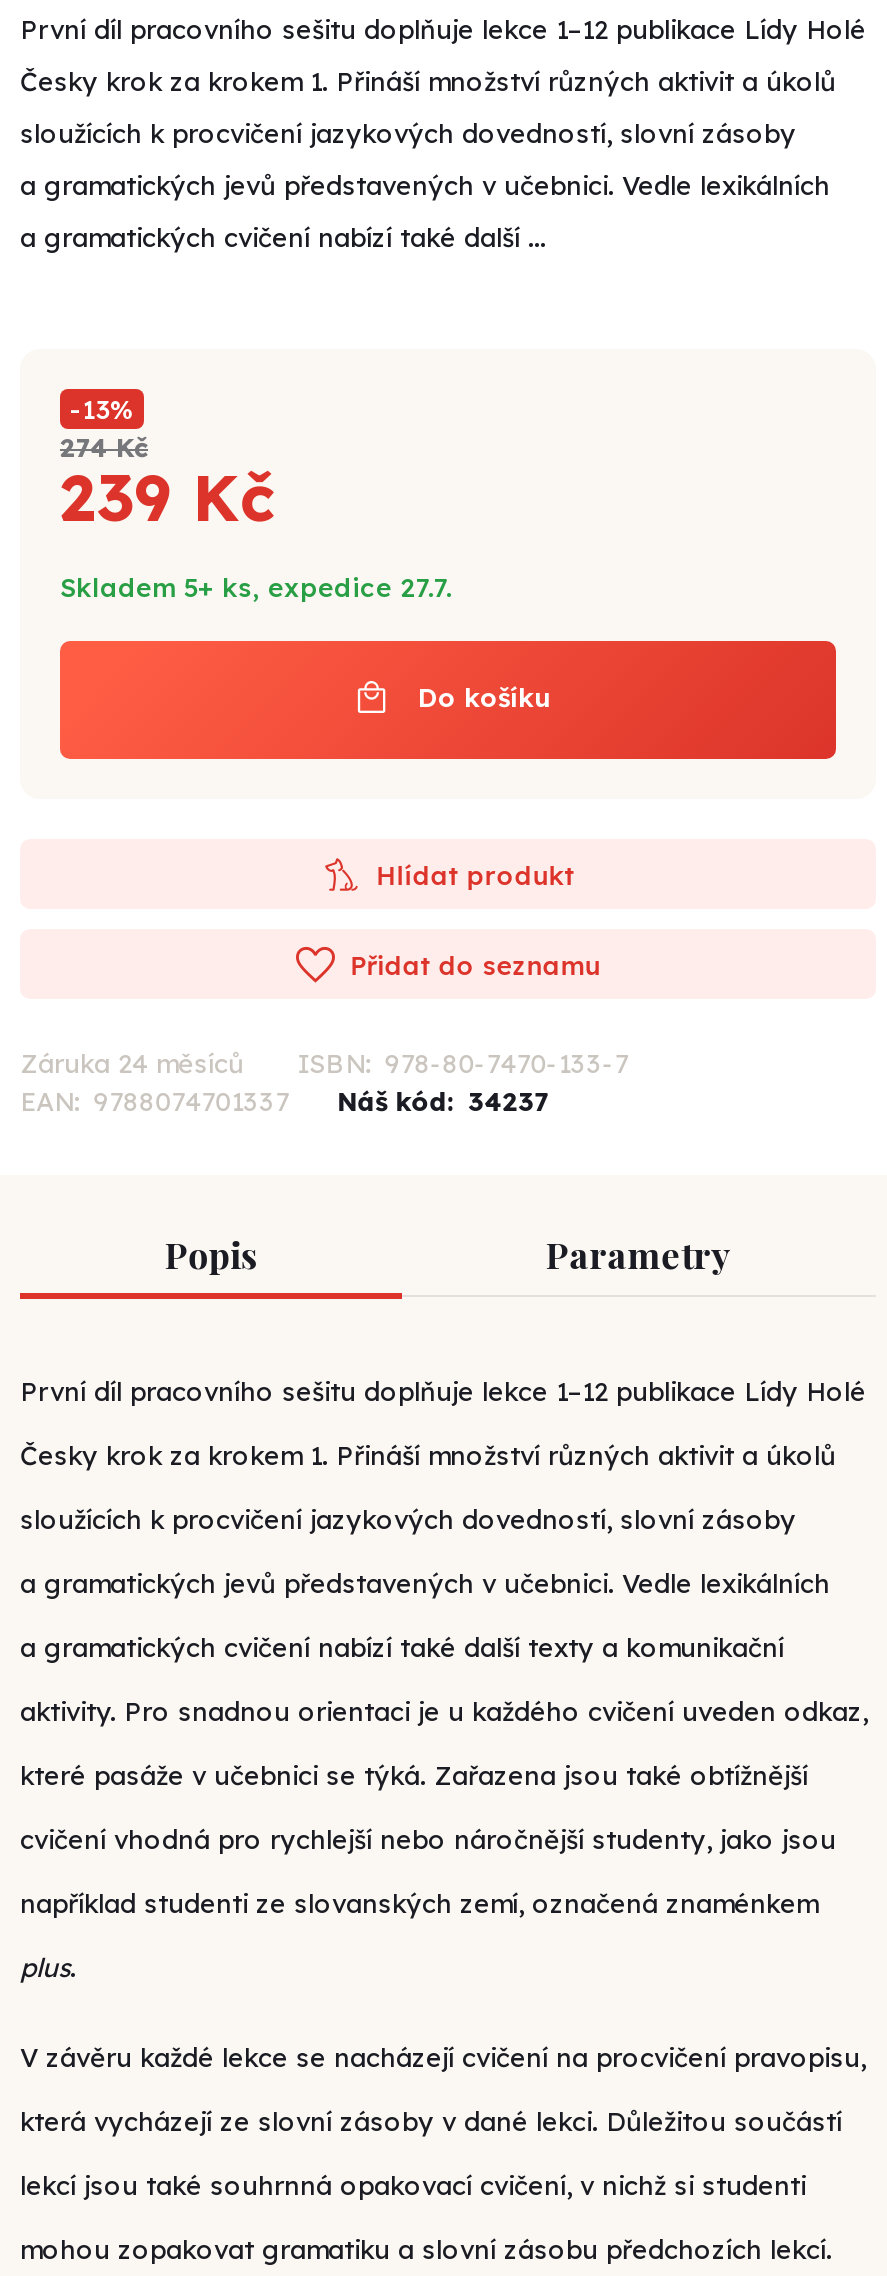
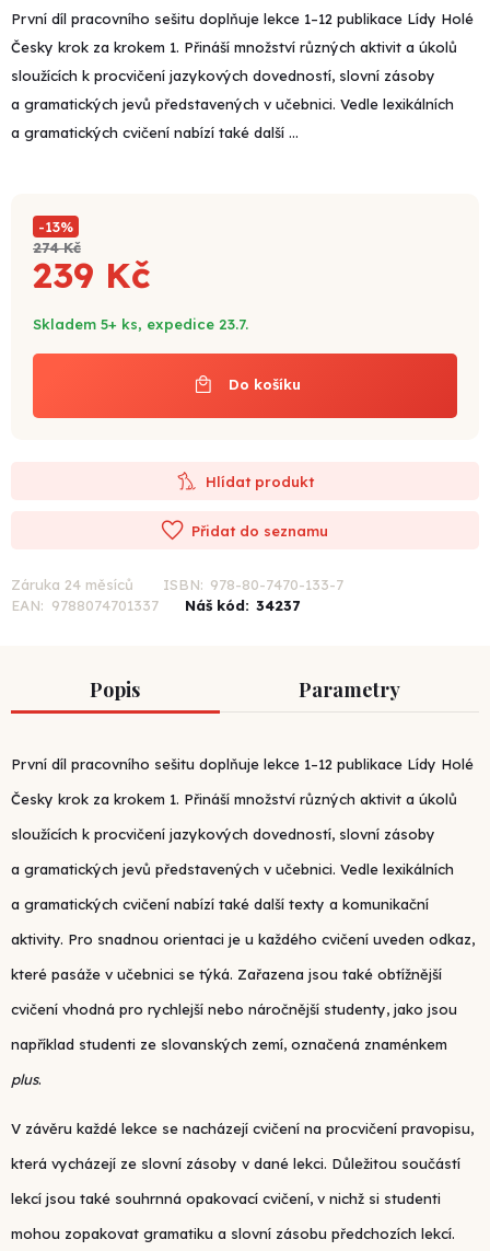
- Skladem 5+ ks, expedice 27.7.
+ Skladem 5+ ks, expedice 23.7.
